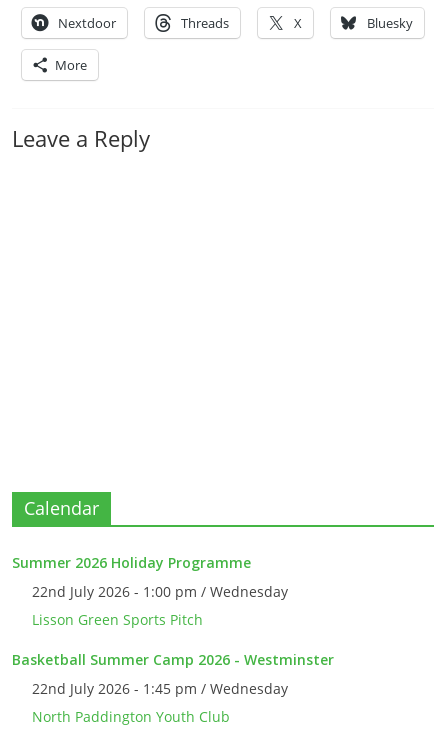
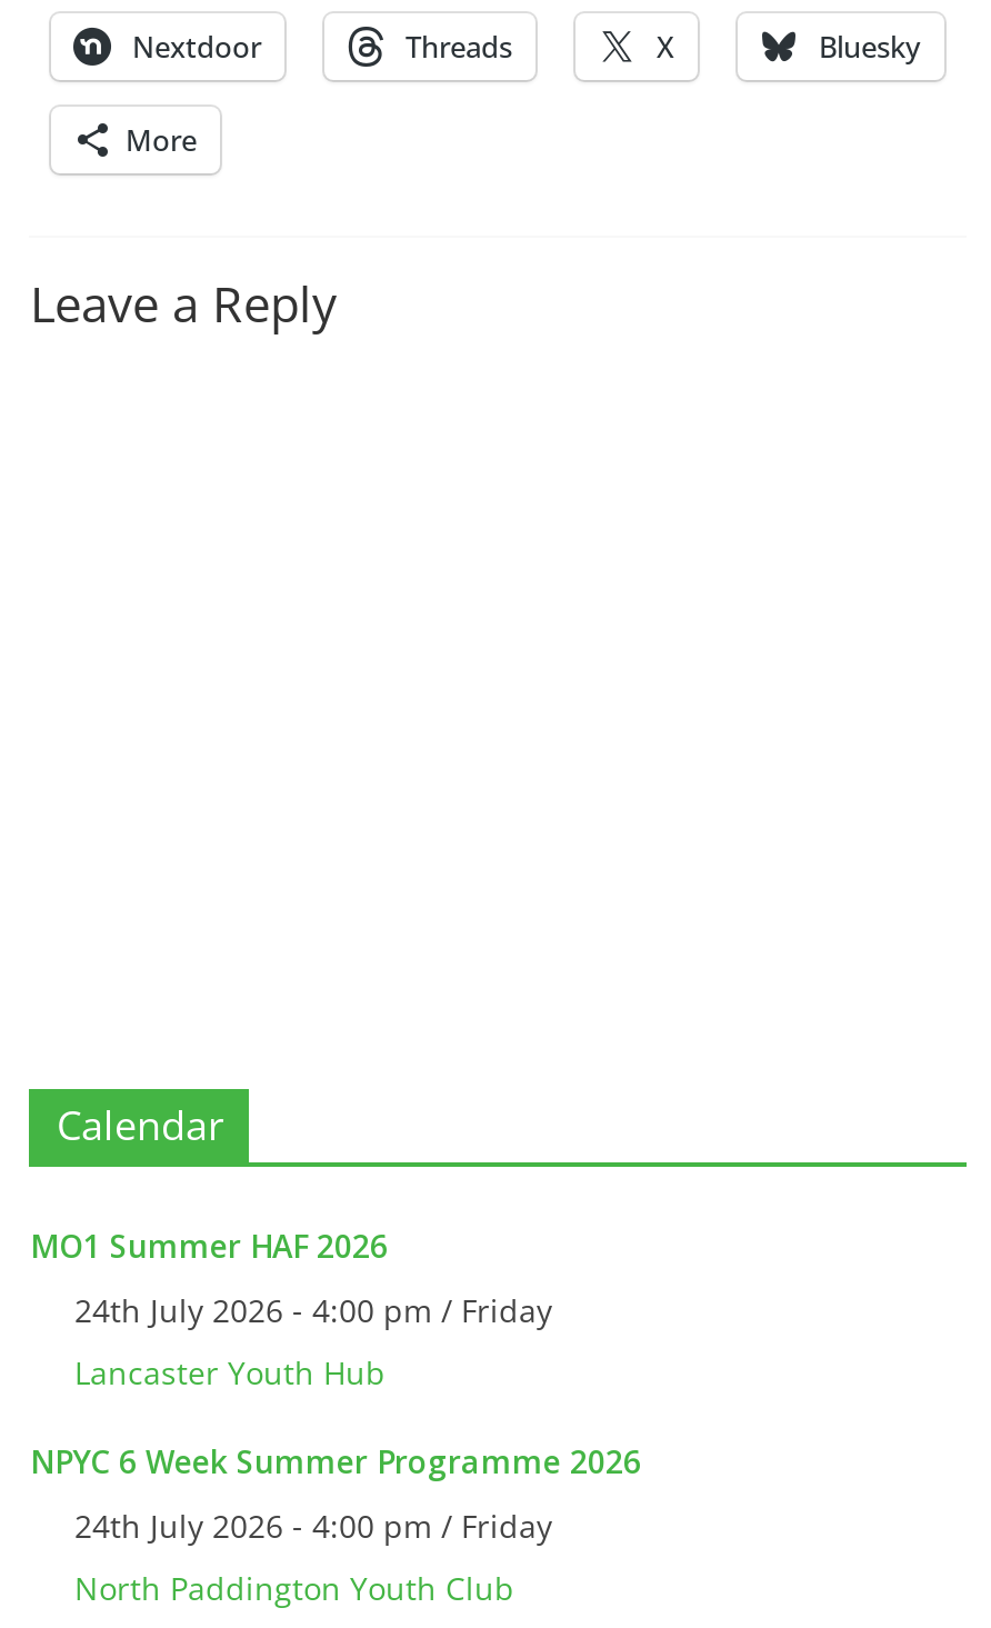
- Summer 2026 Holiday Programme
+ MO1 Summer HAF 2026

- 22nd July 2026 - 1:00 pm / Wednesday
+ 24th July 2026 - 4:00 pm / Friday

- Lisson Green Sports Pitch
+ Lancaster Youth Hub

- Basketball Summer Camp 2026 - Westminster
+ NPYC 6 Week Summer Programme 2026

- 22nd July 2026 - 1:45 pm / Wednesday
+ 24th July 2026 - 4:00 pm / Friday
